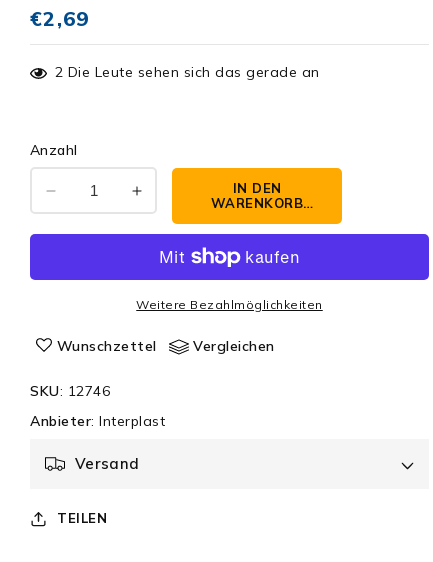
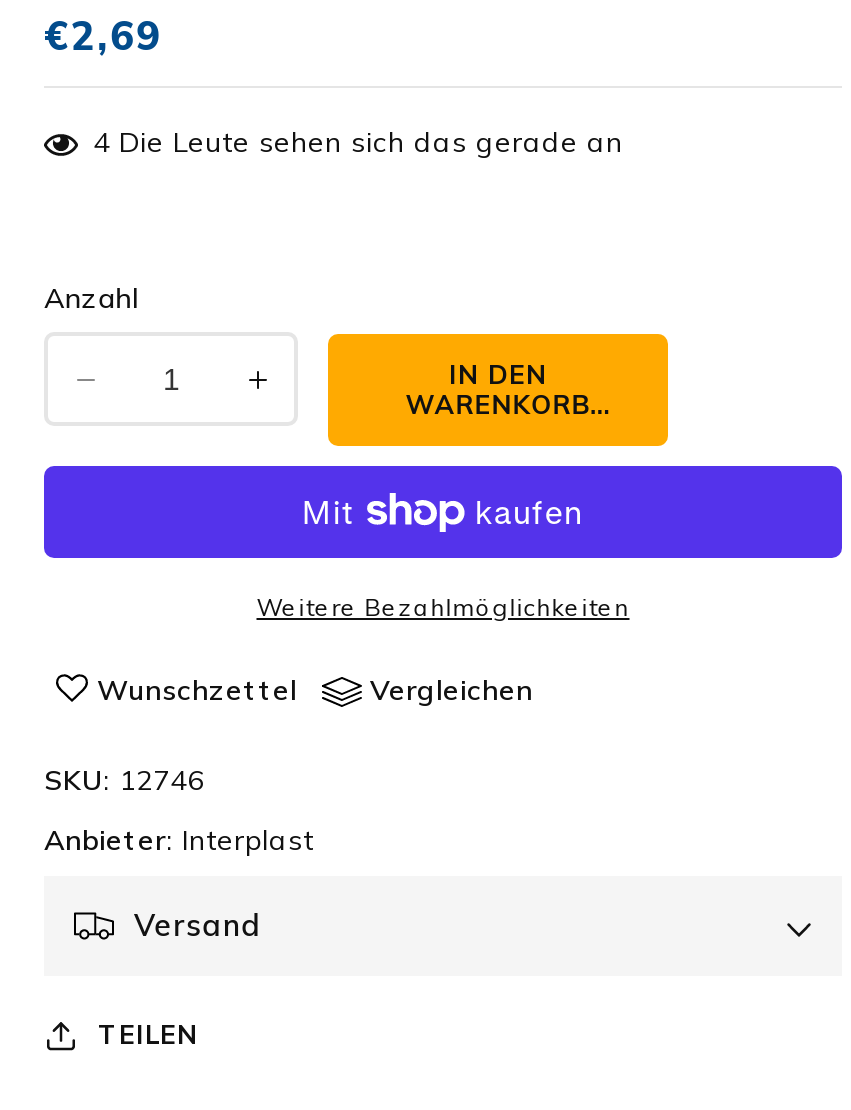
- 2 Die Leute sehen sich das gerade an
+ 4 Die Leute sehen sich das gerade an
